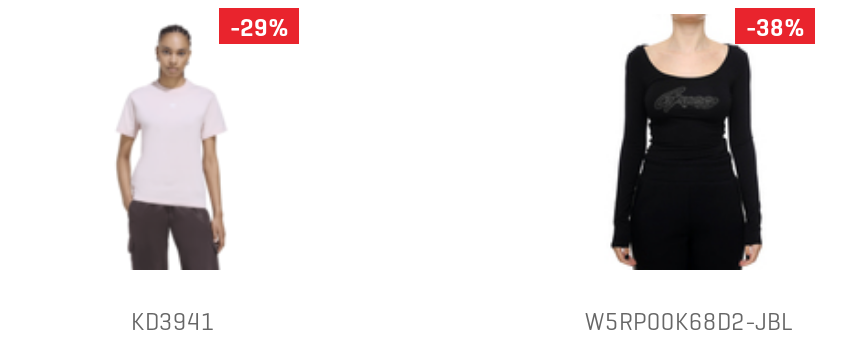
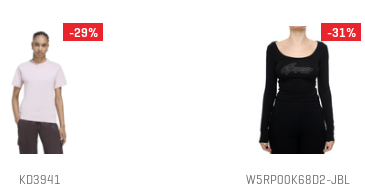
- -38%
+ -31%
